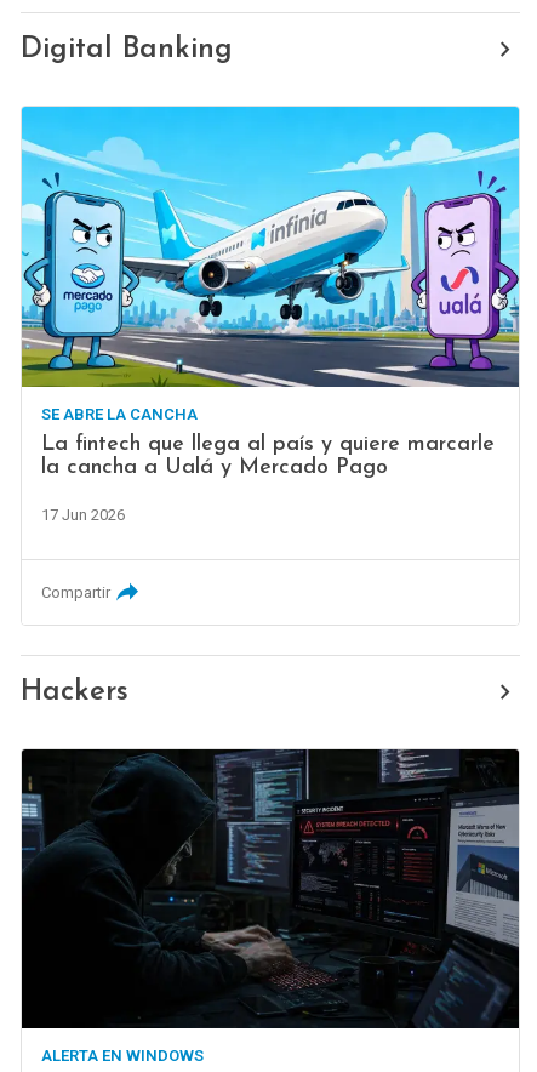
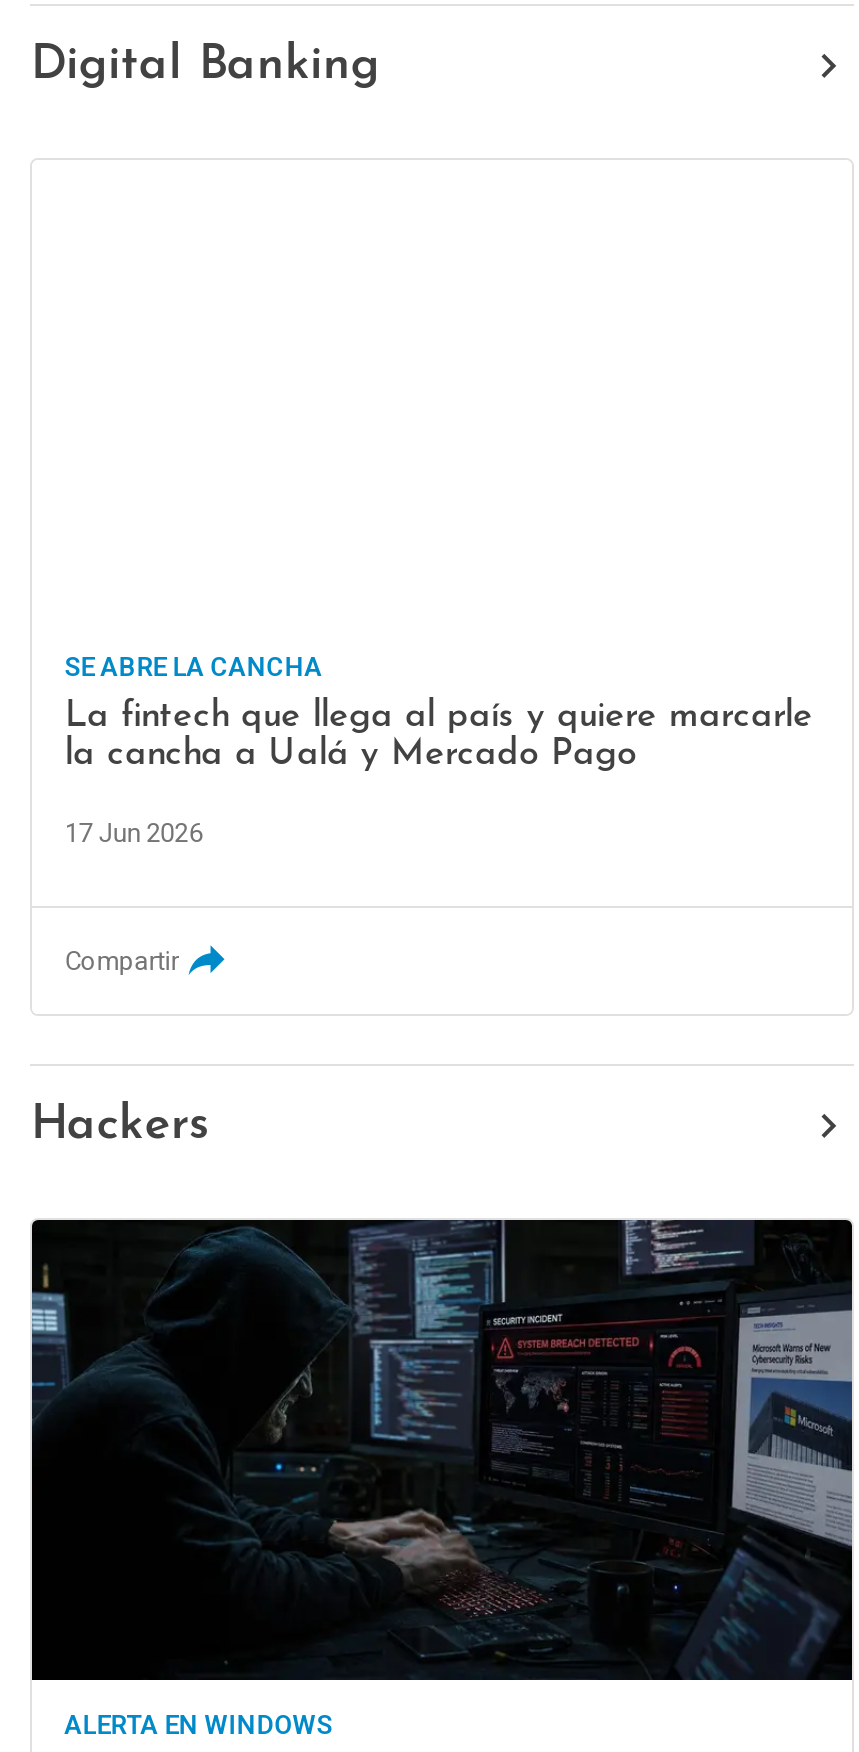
- [image]
